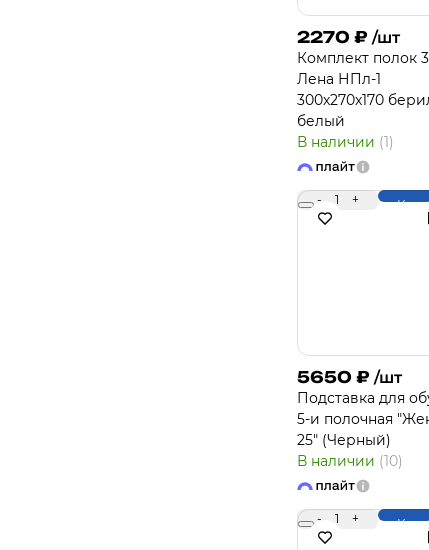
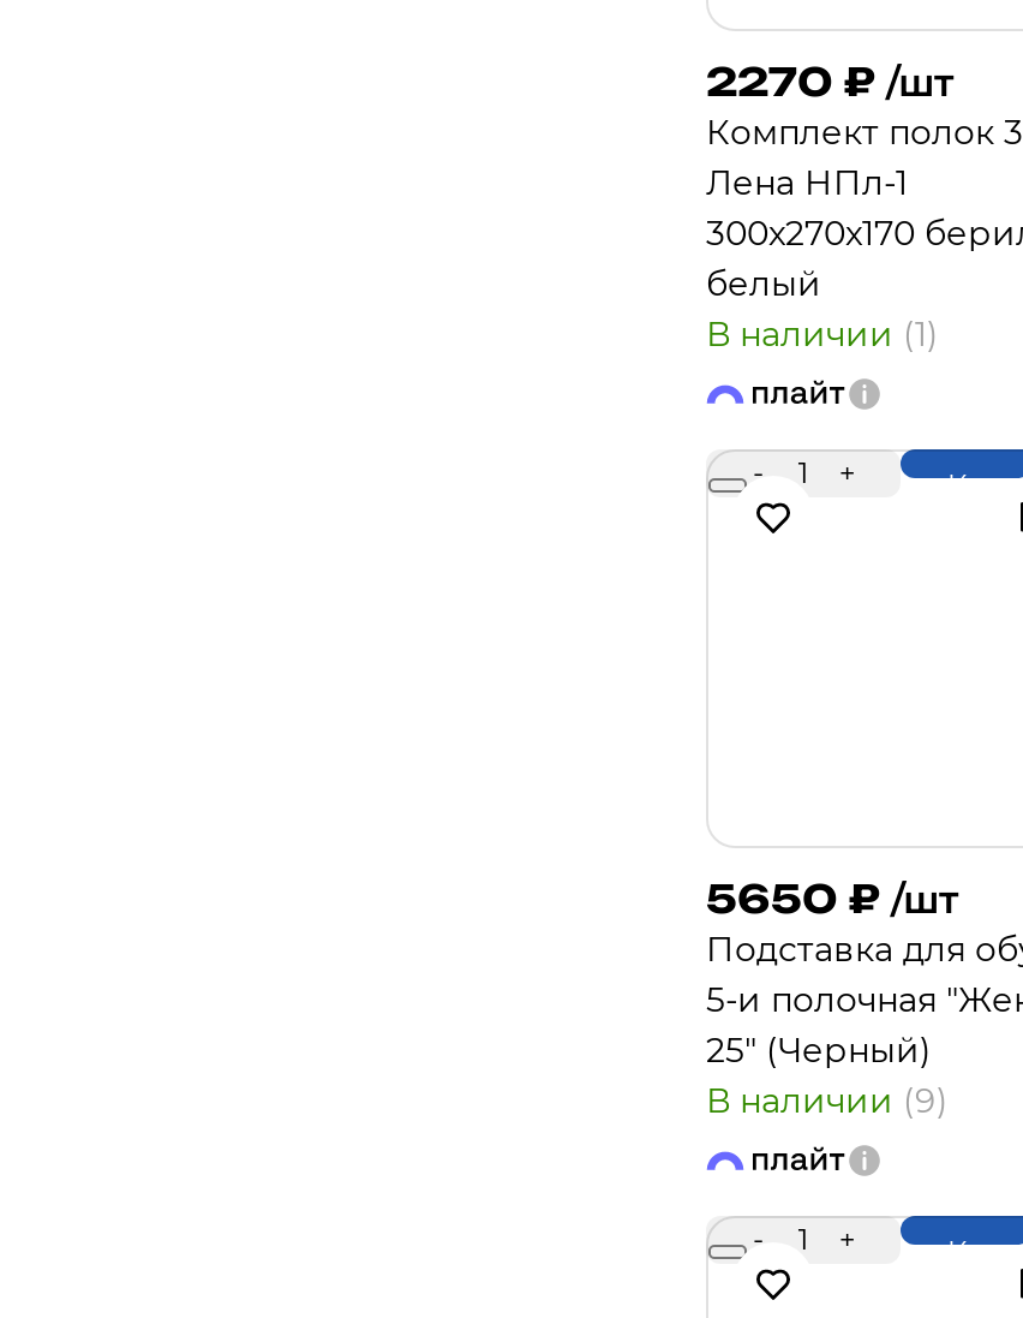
- В наличии (10)
+ В наличии (9)
